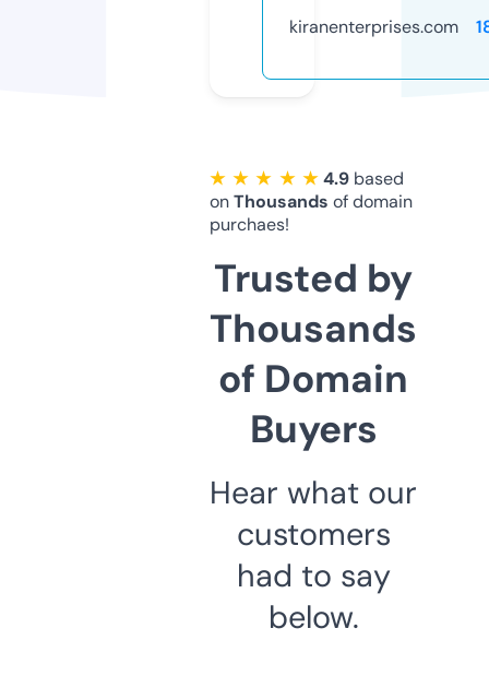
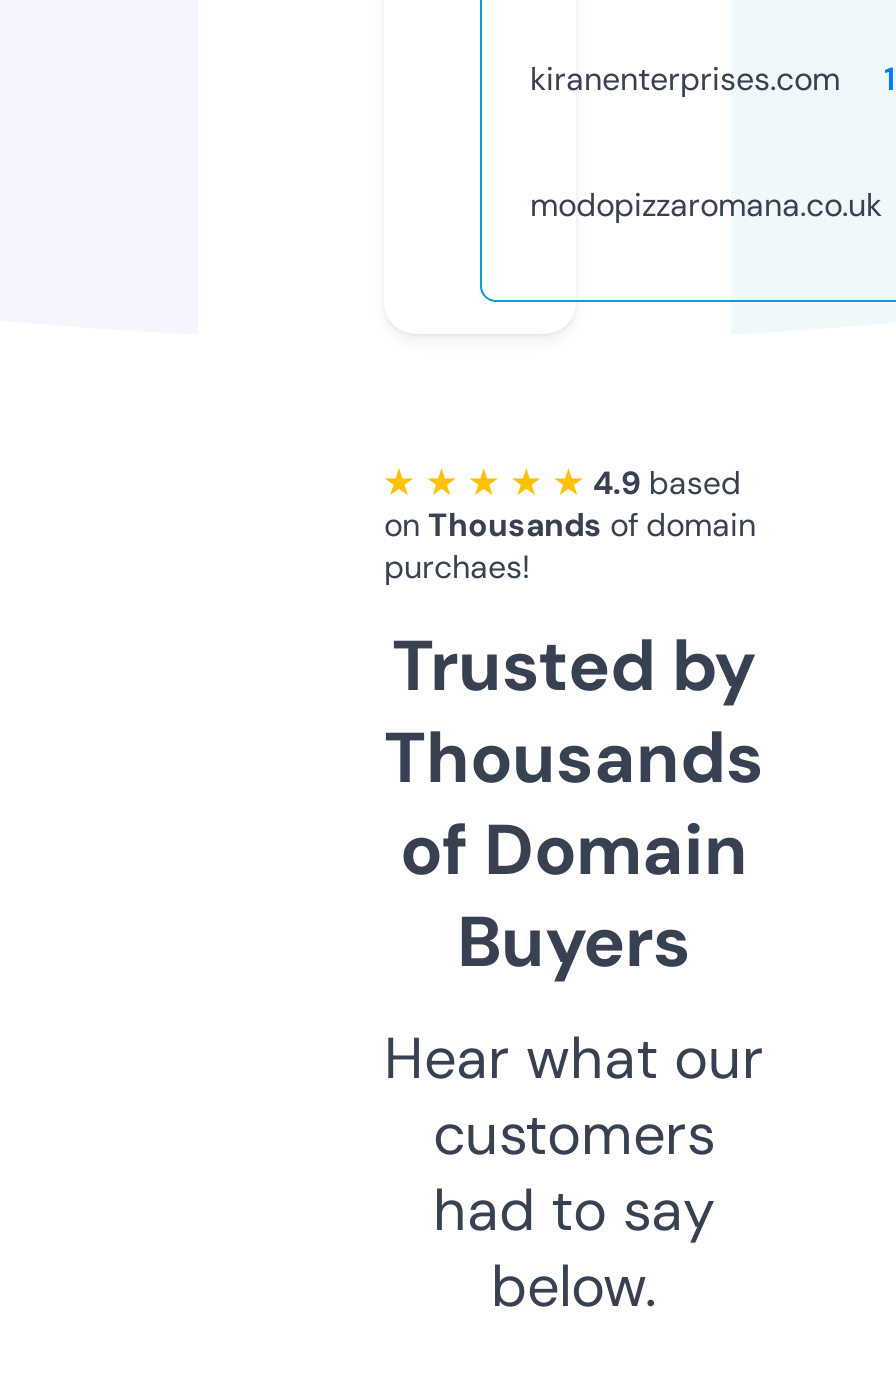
+ modopizzaromana.co.uk
